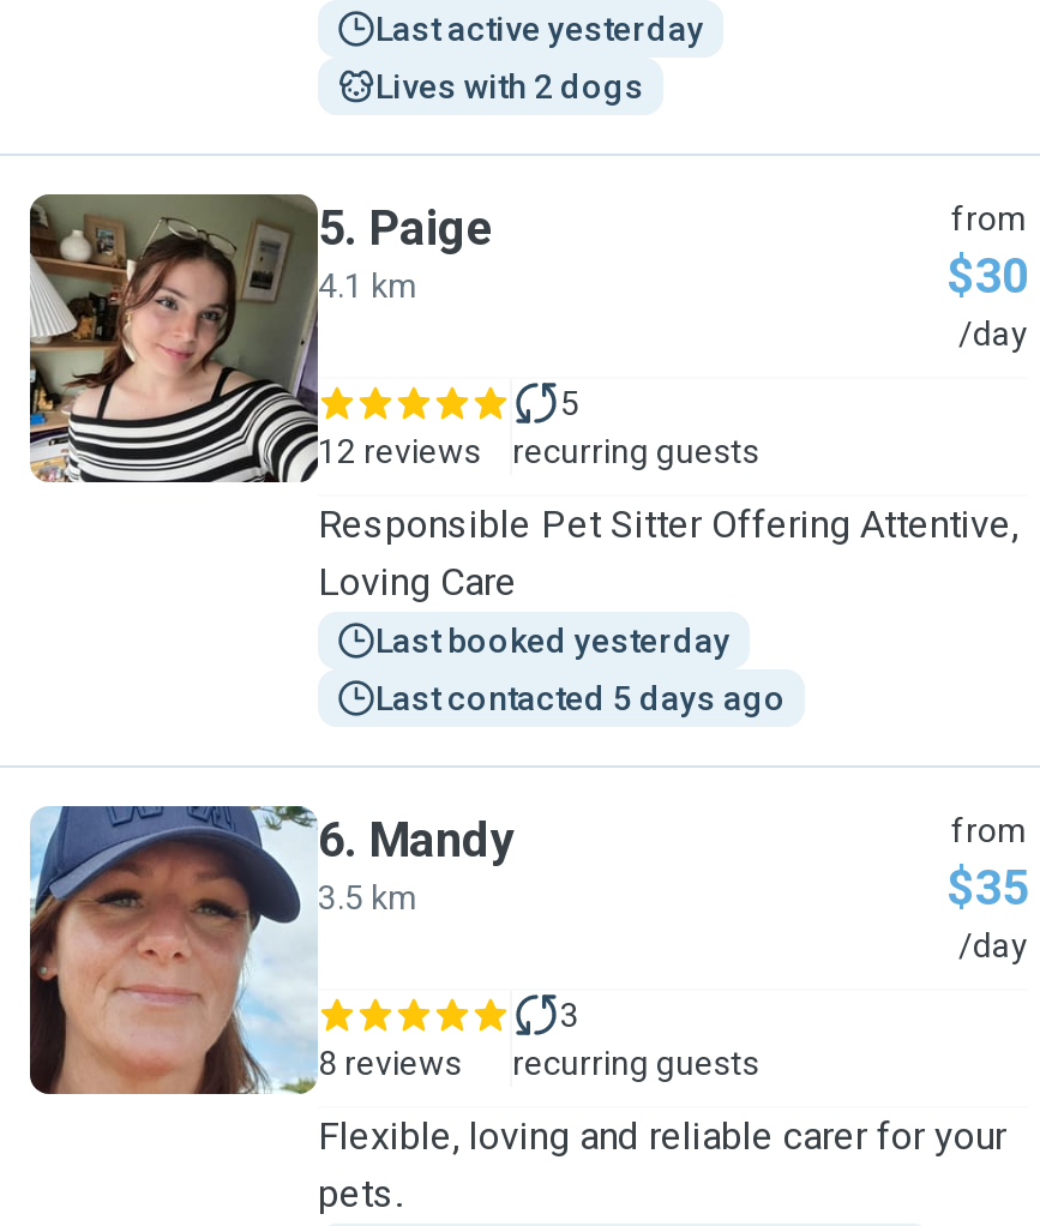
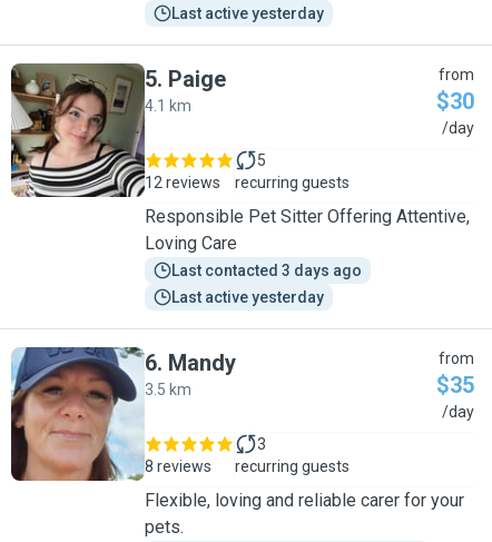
- Lives with 2 dogs

- Last booked yesterday
+ Last contacted 3 days ago

- Last contacted 5 days ago
+ Last active yesterday
